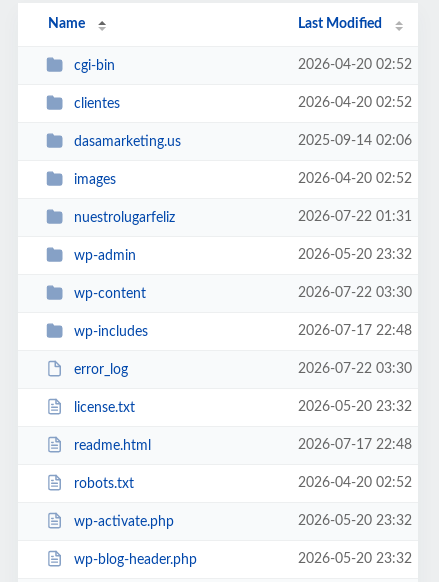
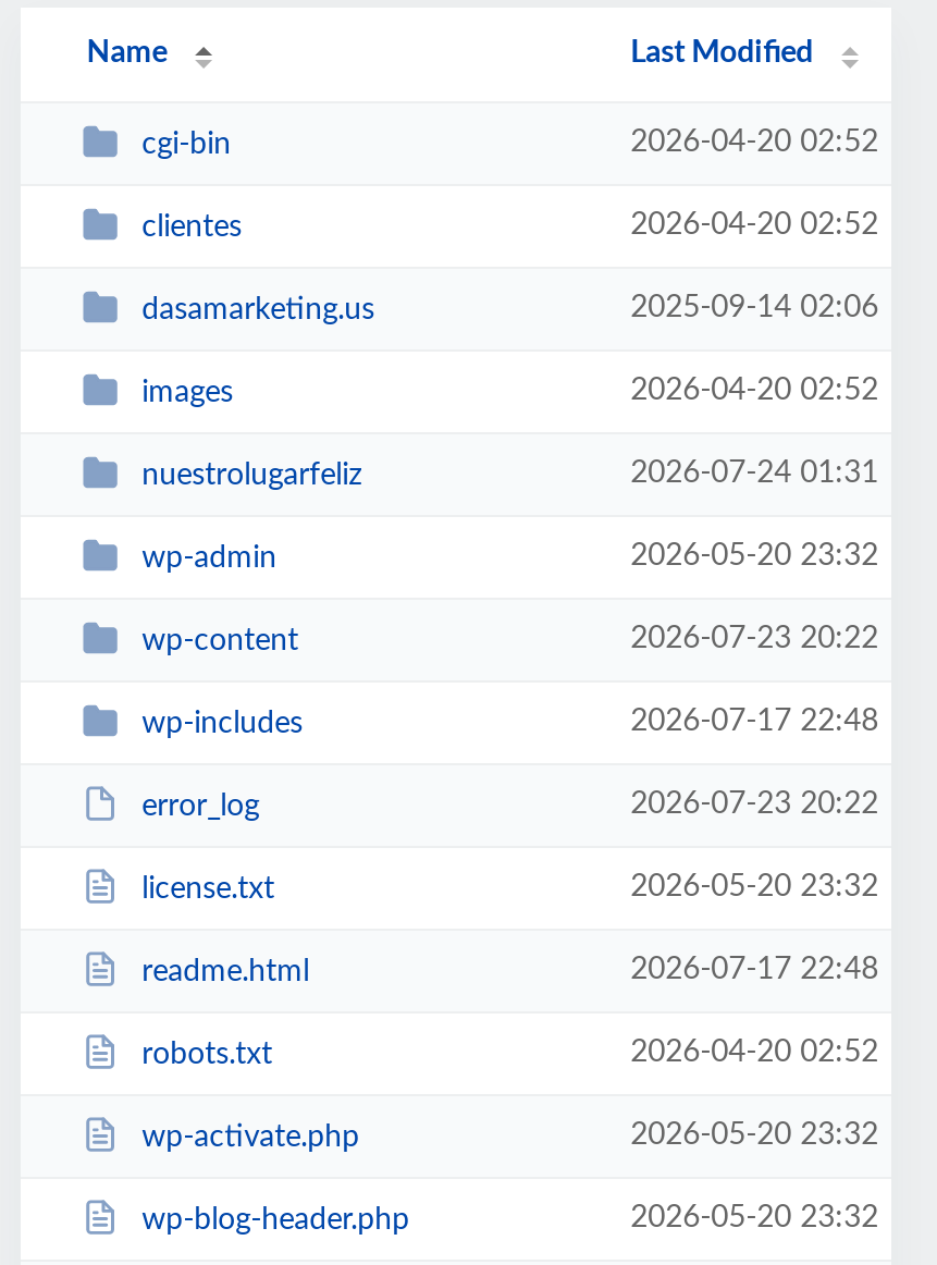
- 2026-07-22 01:31
+ 2026-07-24 01:31

- 2026-07-22 03:30
+ 2026-07-23 20:22

- 2026-07-22 03:30
+ 2026-07-23 20:22
